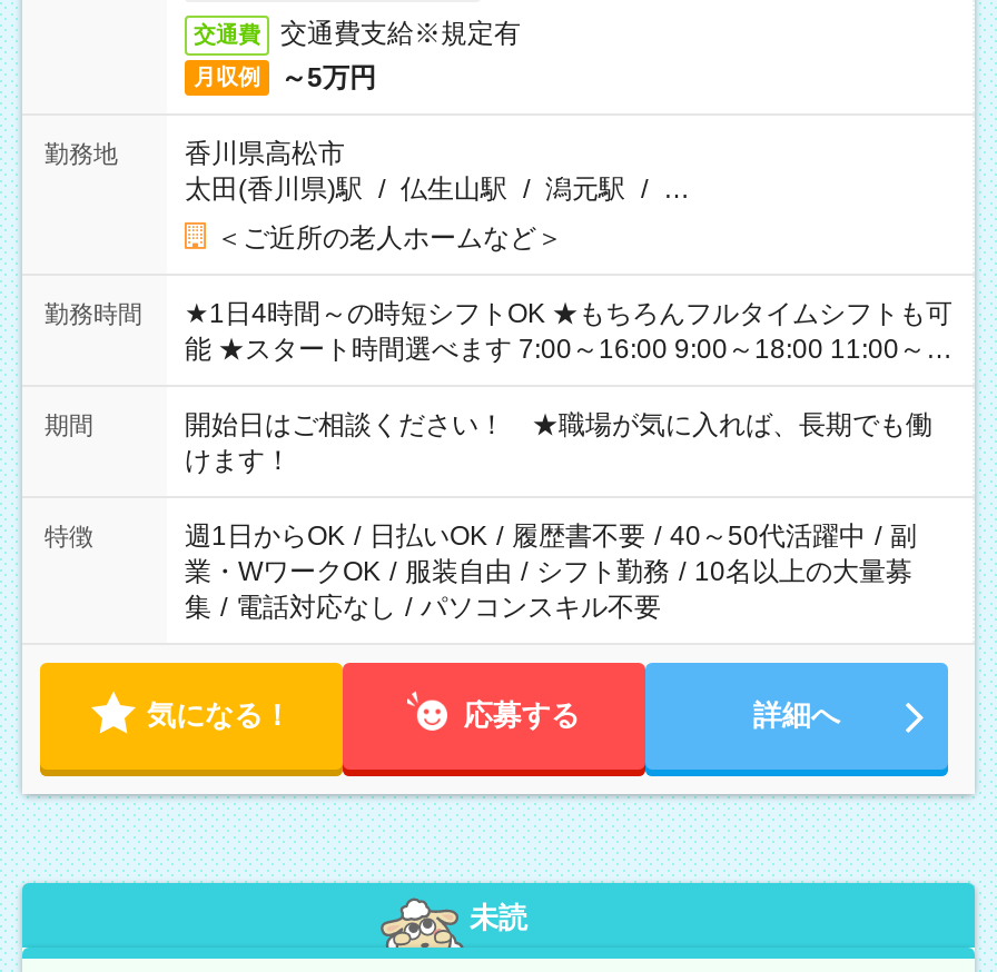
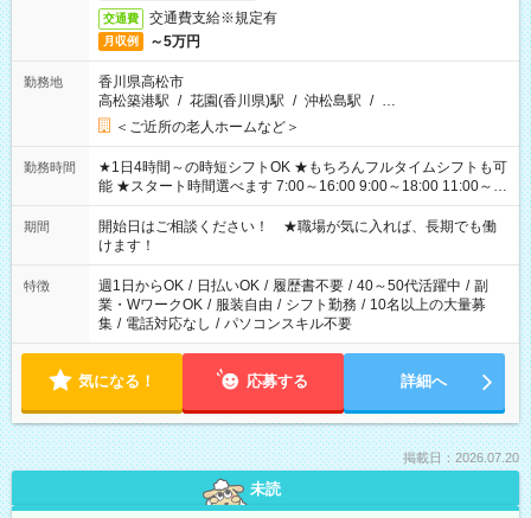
- 太田(香川県)駅 / 仏生山駅 / 潟元駅 / …
+ 高松築港駅 / 花園(香川県)駅 / 沖松島駅 / …

+ 掲載日：2026.07.20
